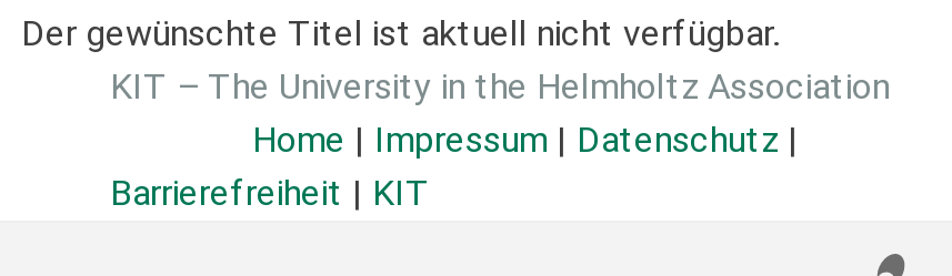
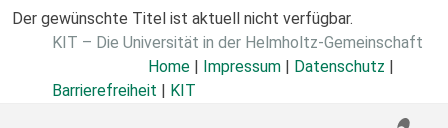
- KIT – The University in the Helmholtz Association
+ KIT – Die Universität in der Helmholtz-Gemeinschaft
